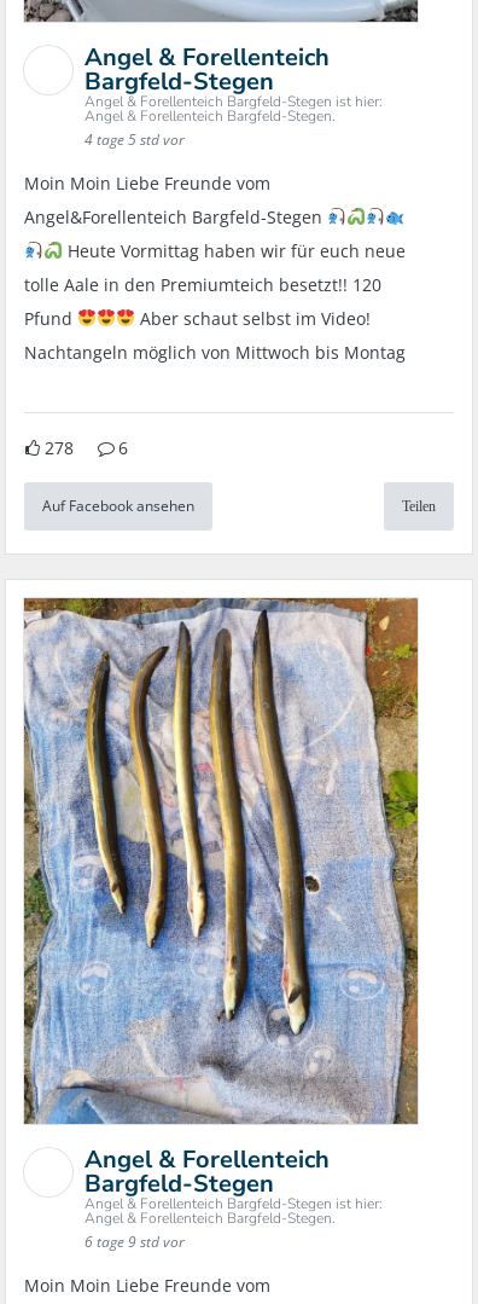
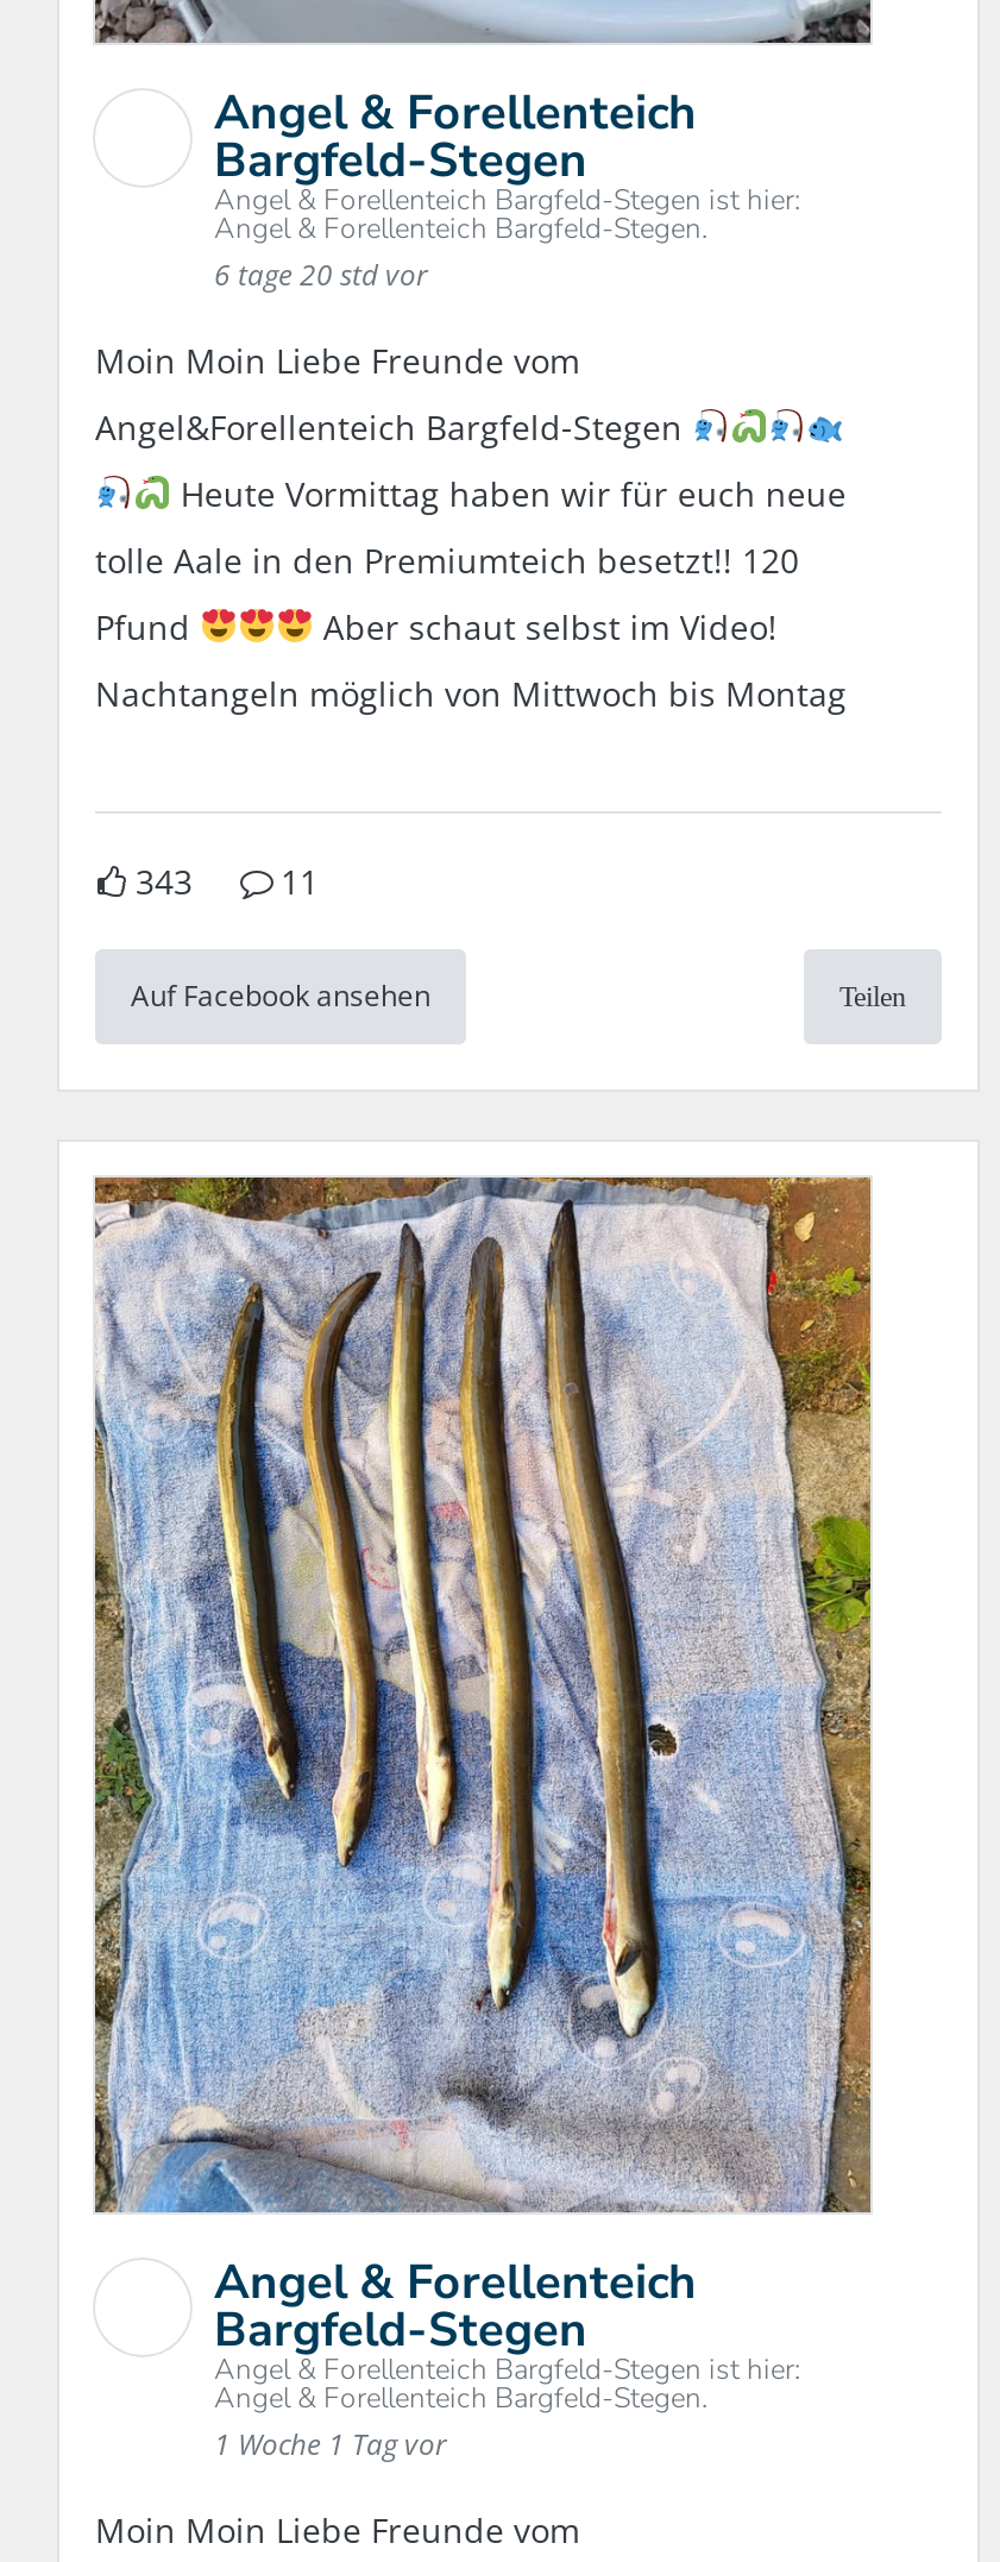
- 4 tage 5 std vor
+ 6 tage 20 std vor

- 278
+ 343

- 6
+ 11

- 6 tage 9 std vor
+ 1 Woche 1 Tag vor
